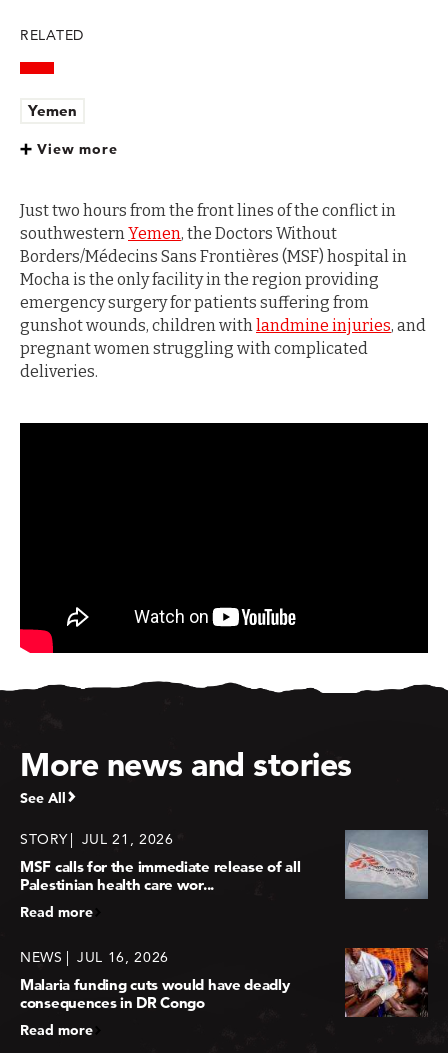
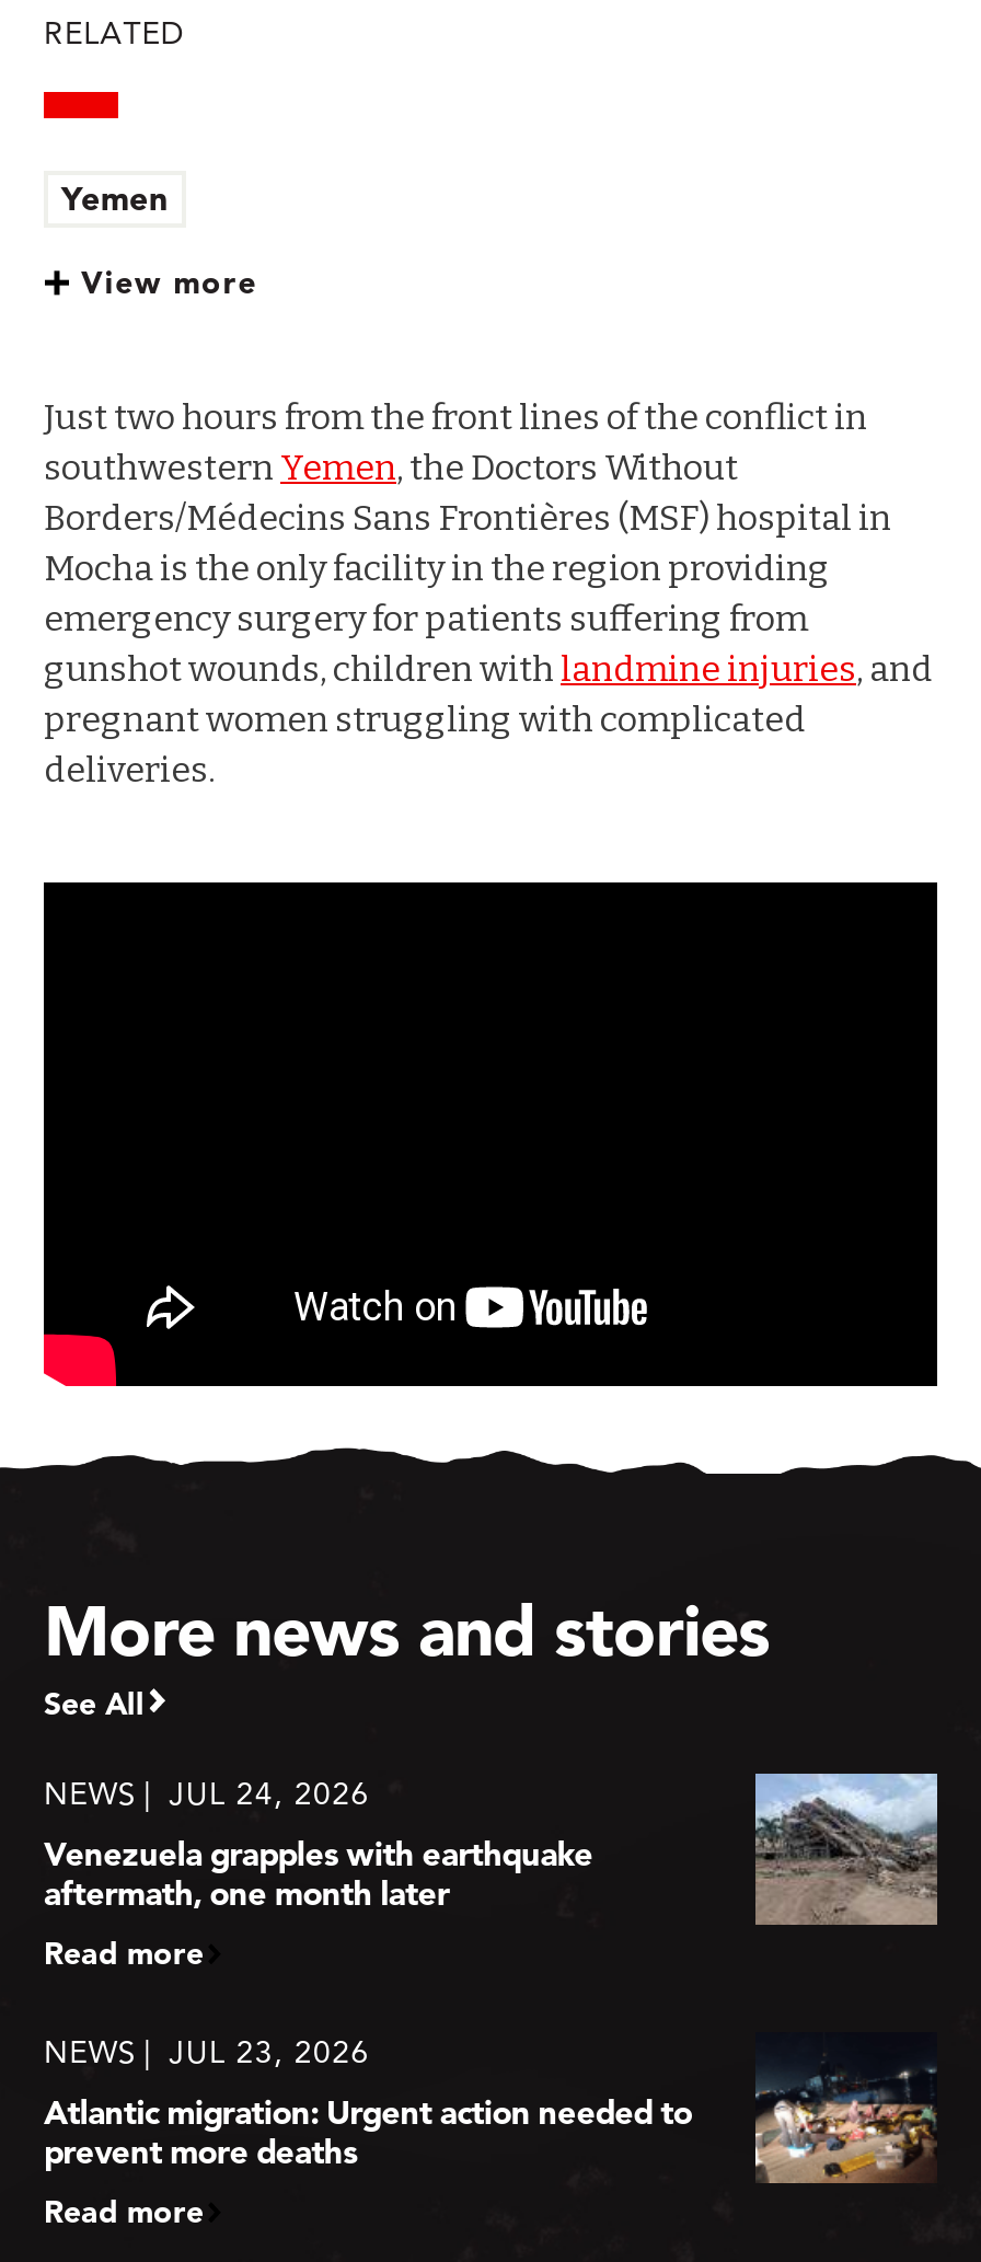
- STORY
- JUL 21, 2026
+ NEWS
+ JUL 24, 2026

- [image]
+ [image]

- MSF calls for the immediate release of all
- Palestinian health care wor...
+ Venezuela grapples with earthquake
+ aftermath, one month later

- NEWS JUL 16, 2026
+ NEWS JUL 23, 2026

- [image]
+ [image]

- Malaria funding cuts would have deadly
- consequences in DR Congo
+ Atlantic migration: Urgent action needed to
+ prevent more deaths
